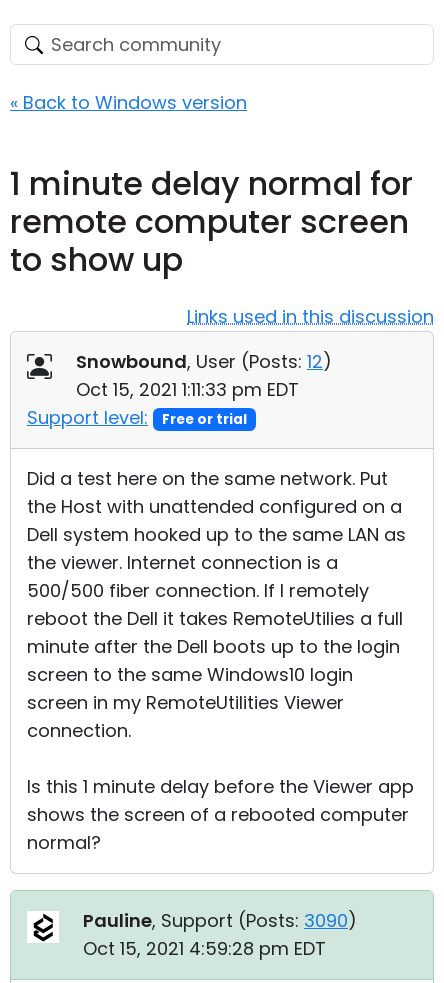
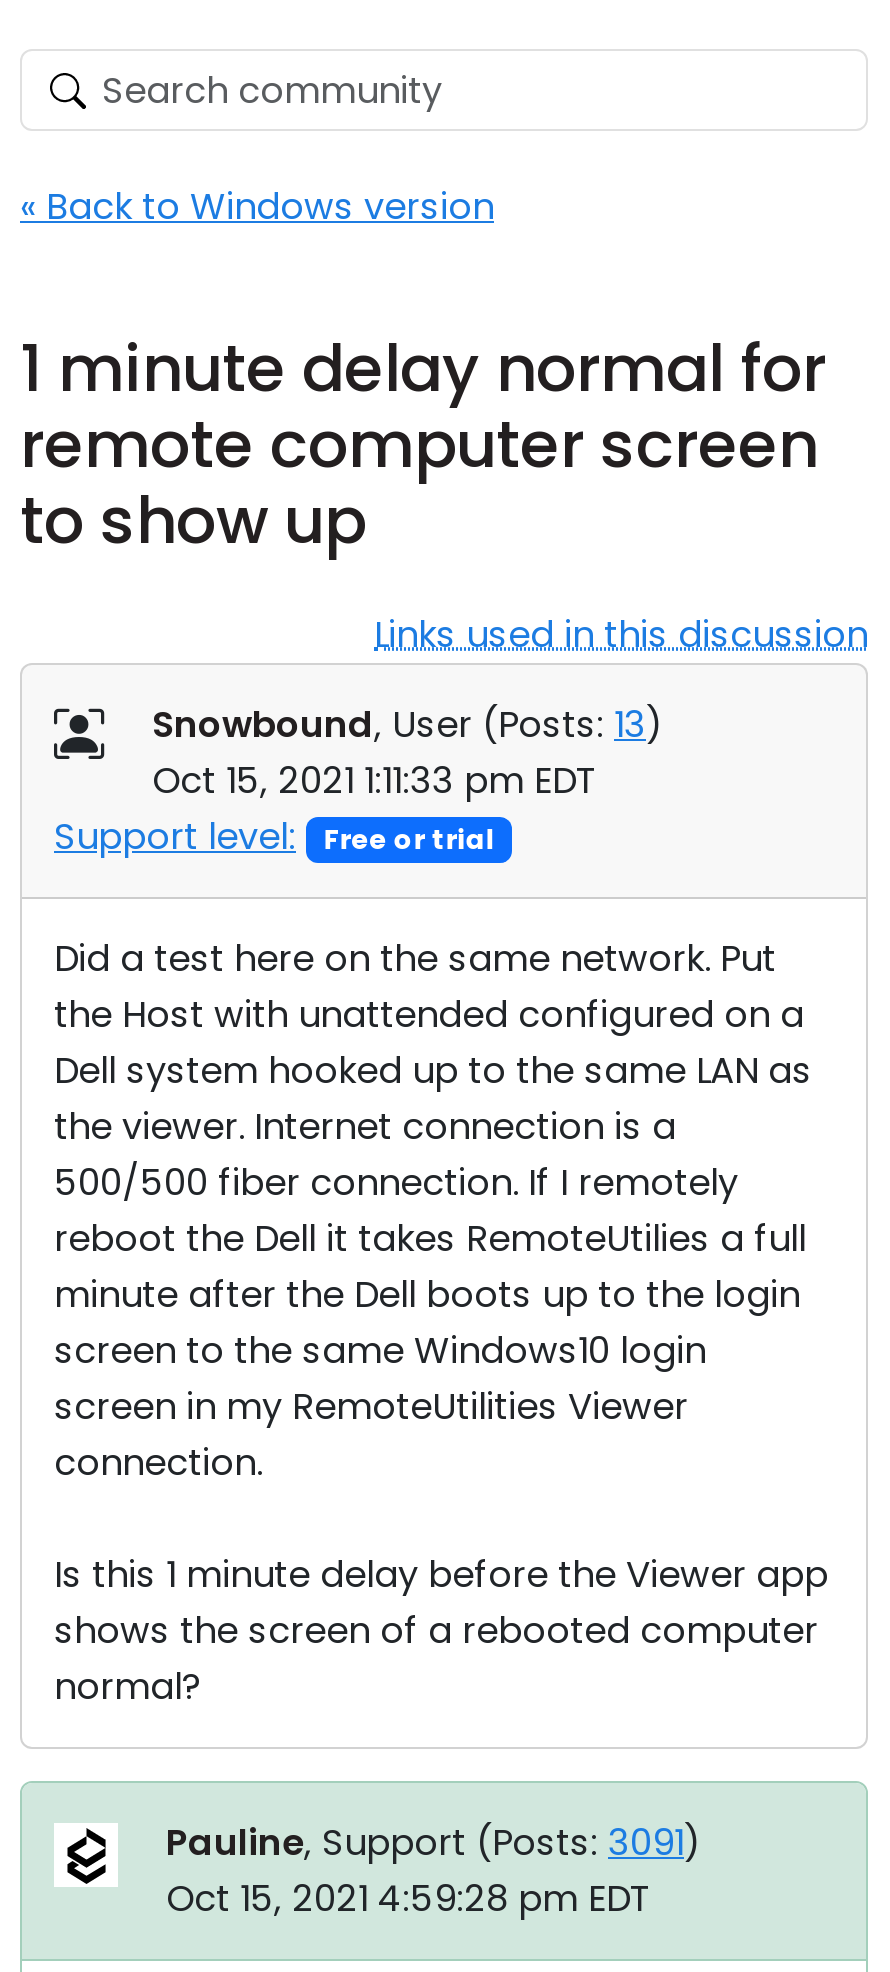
- Snowbound, User (Posts: 12)
+ Snowbound, User (Posts: 13)

- Pauline, Support (Posts: 3090)
+ Pauline, Support (Posts: 3091)
